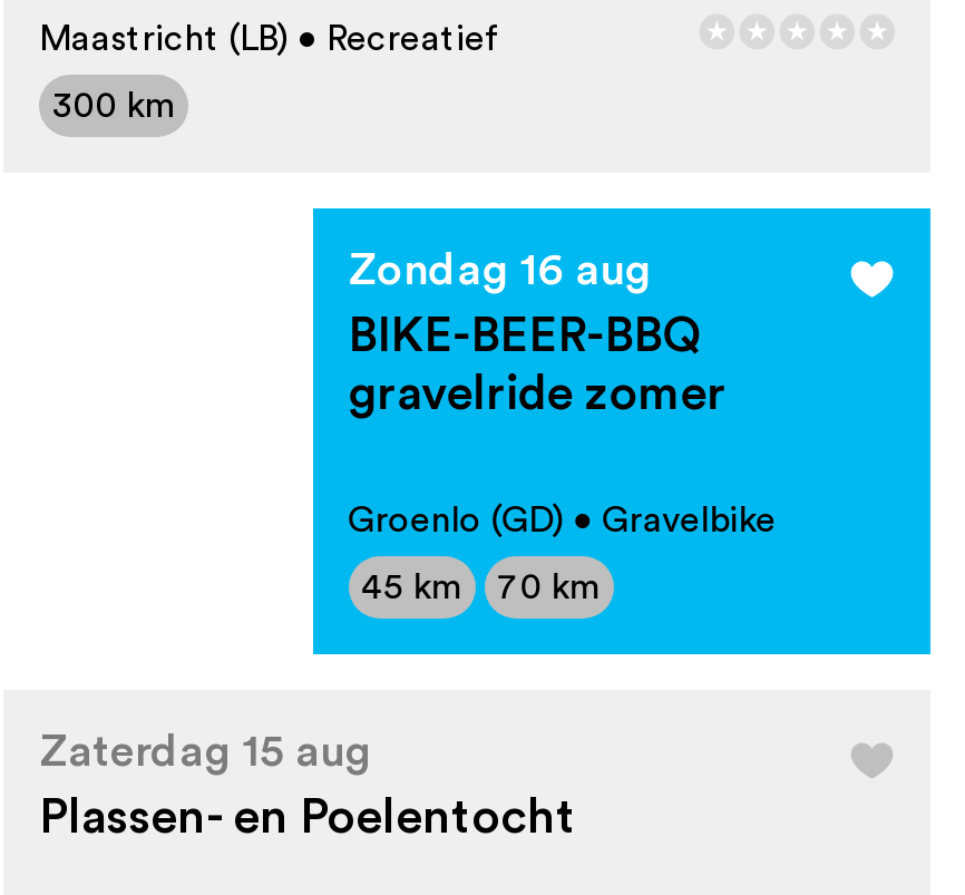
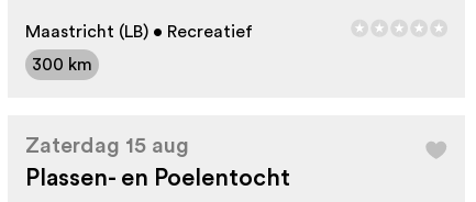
- [image]
- Zondag 16 aug
- BIKE-BEER-BBQ
- gravelride zomer
- Groenlo (GD) • Gravelbike
- 45 km
- 70 km
